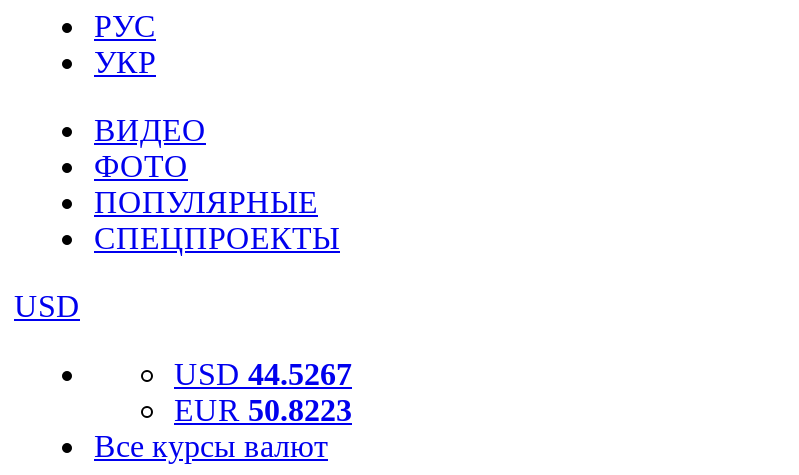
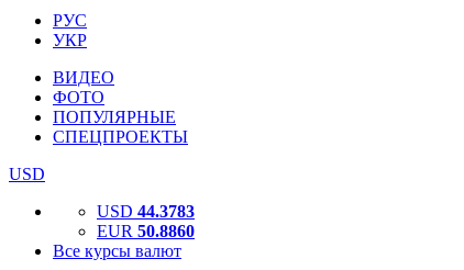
- USD 44.5267
+ USD 44.3783

- EUR 50.8223
+ EUR 50.8860
